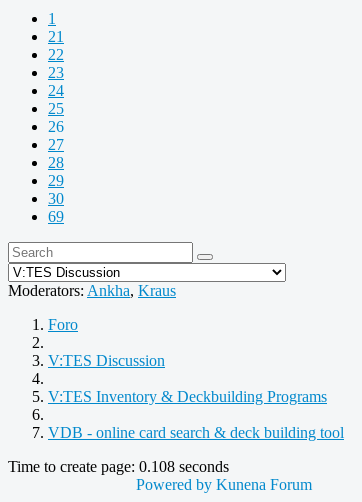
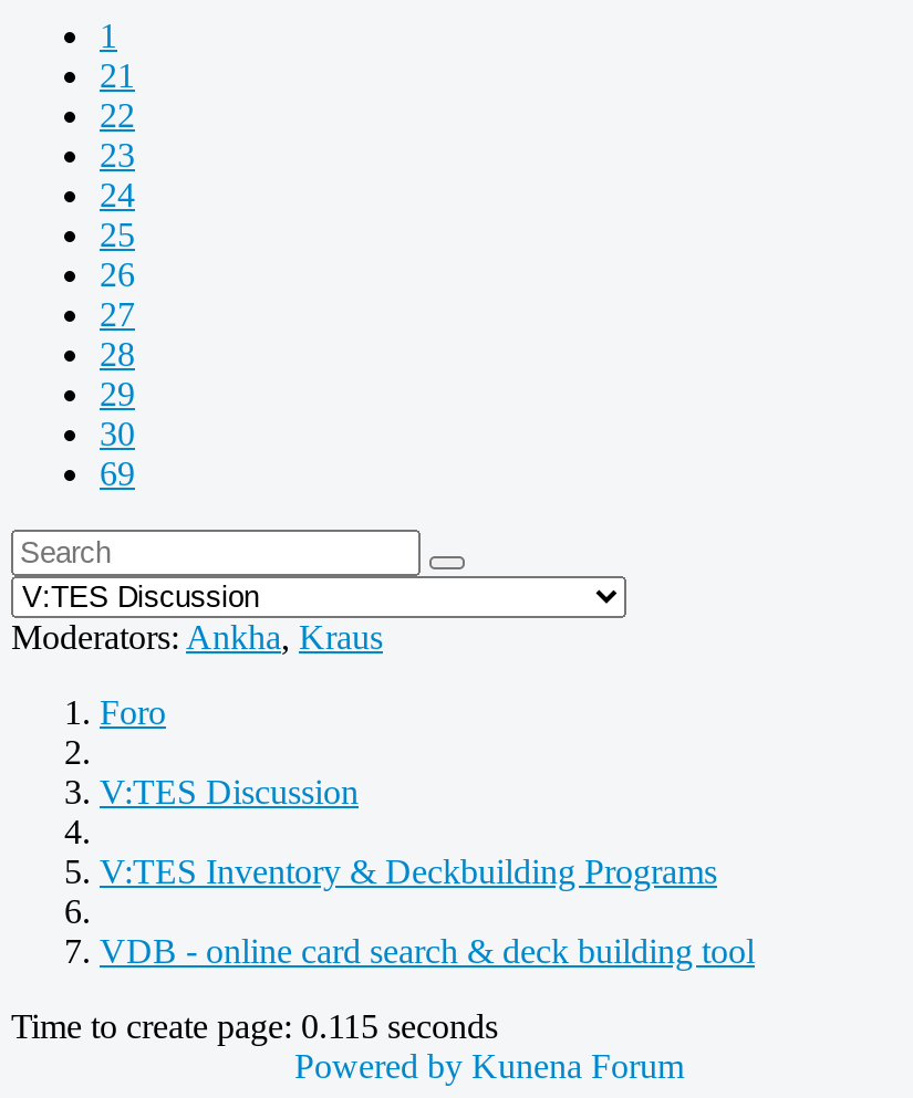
- Time to create page: 0.108 seconds
+ Time to create page: 0.115 seconds
